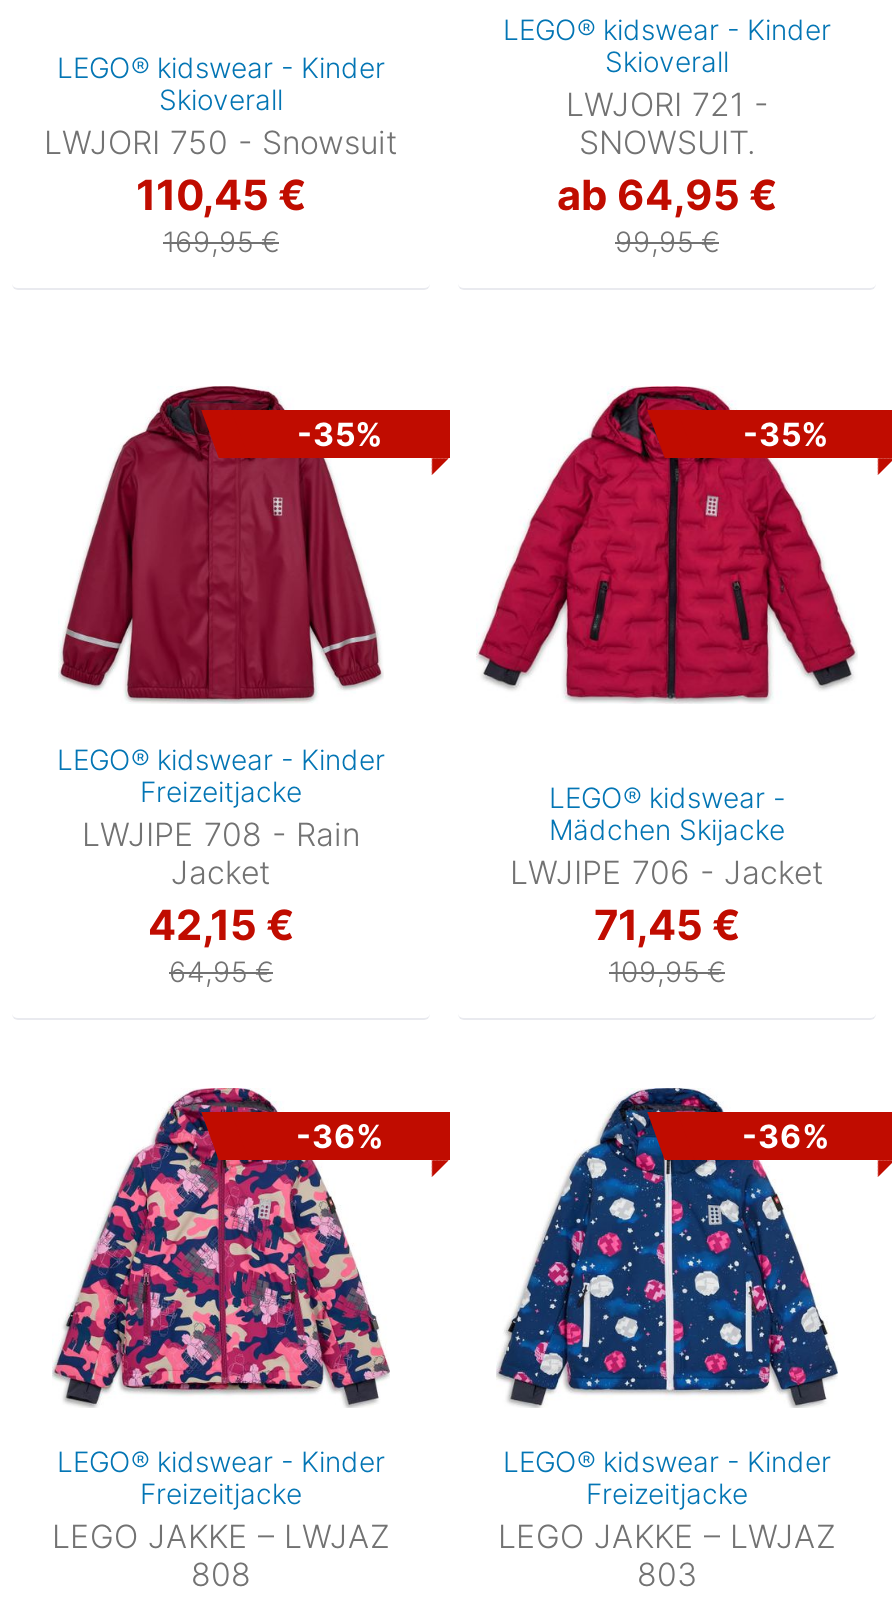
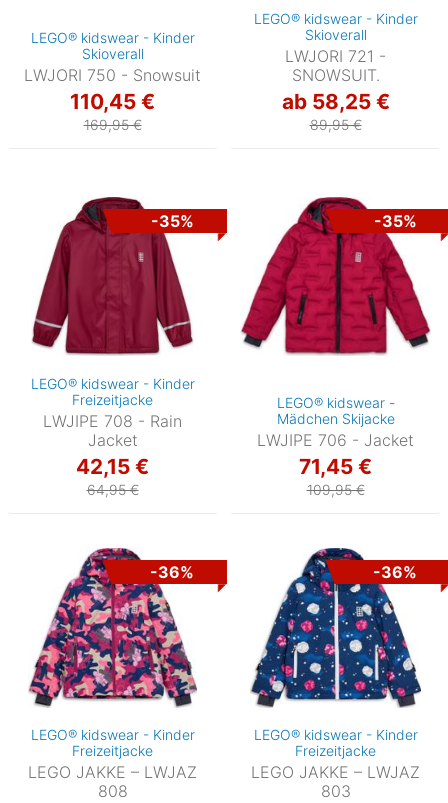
- ab 64,95 €
+ ab 58,25 €

- 99,95 €
+ 89,95 €
